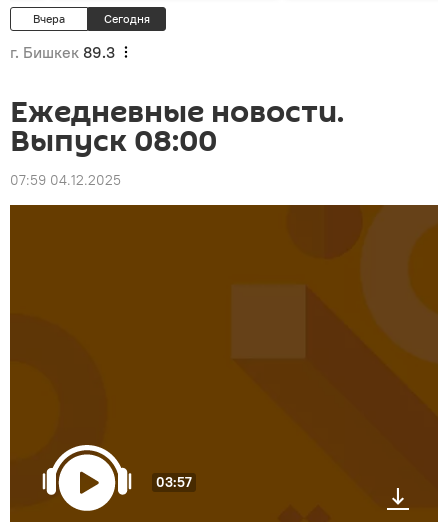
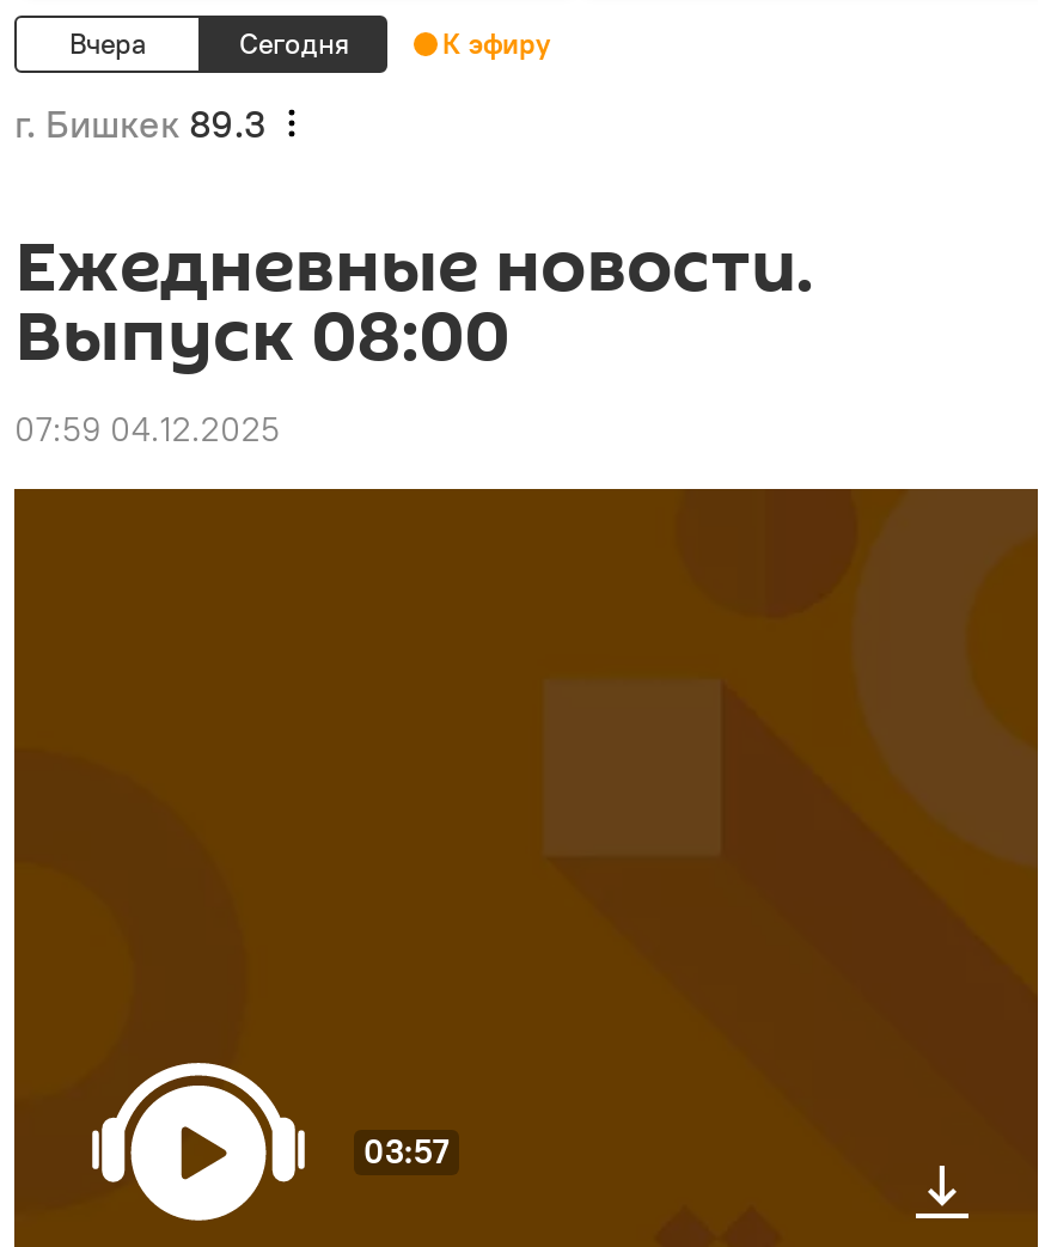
+ К эфиру
